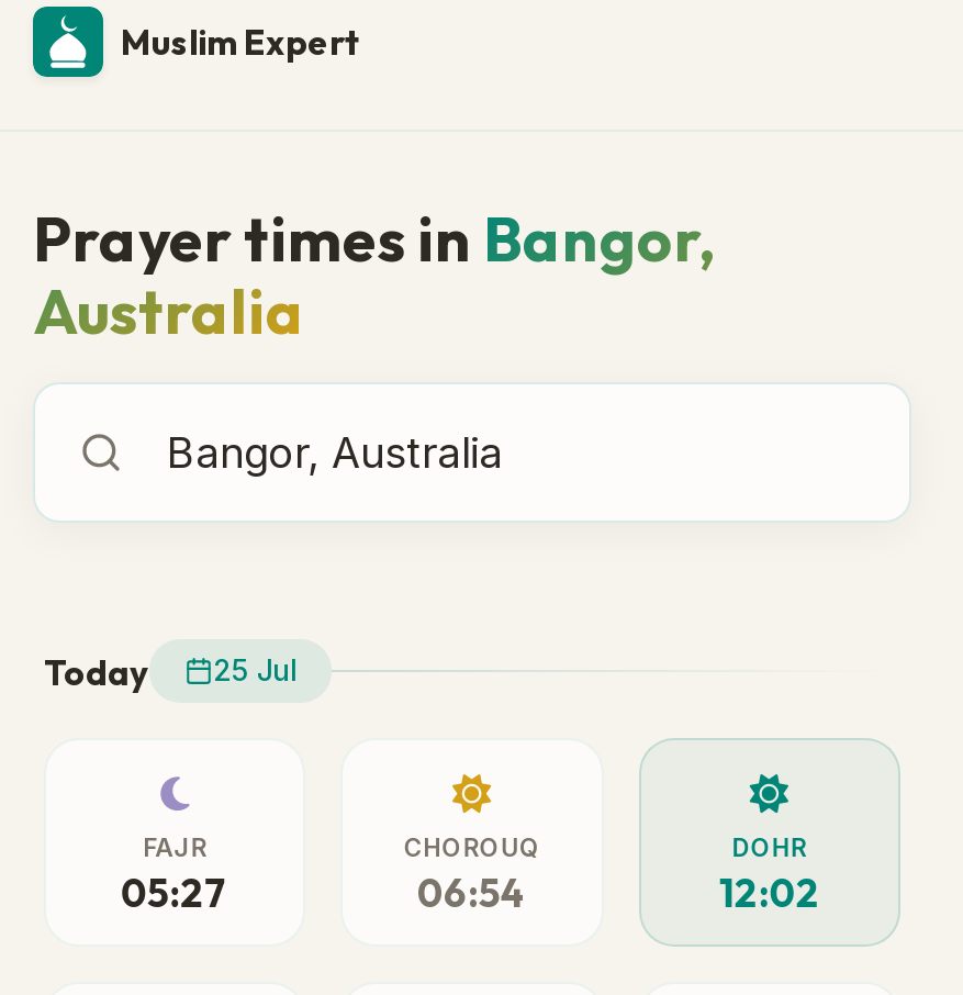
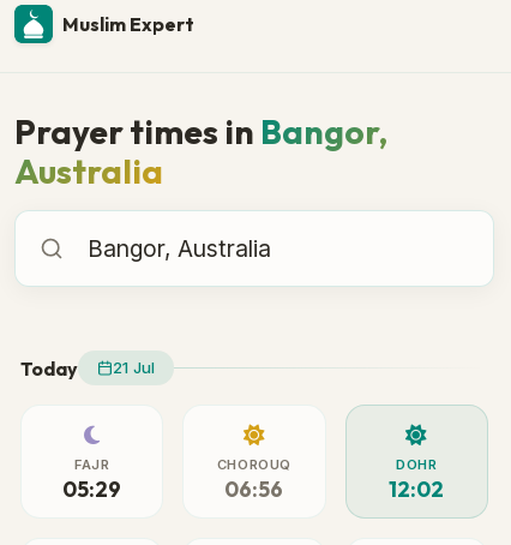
- Today 25 Jul
+ Today 21 Jul

- 05:27
+ 05:29

- 06:54
+ 06:56
